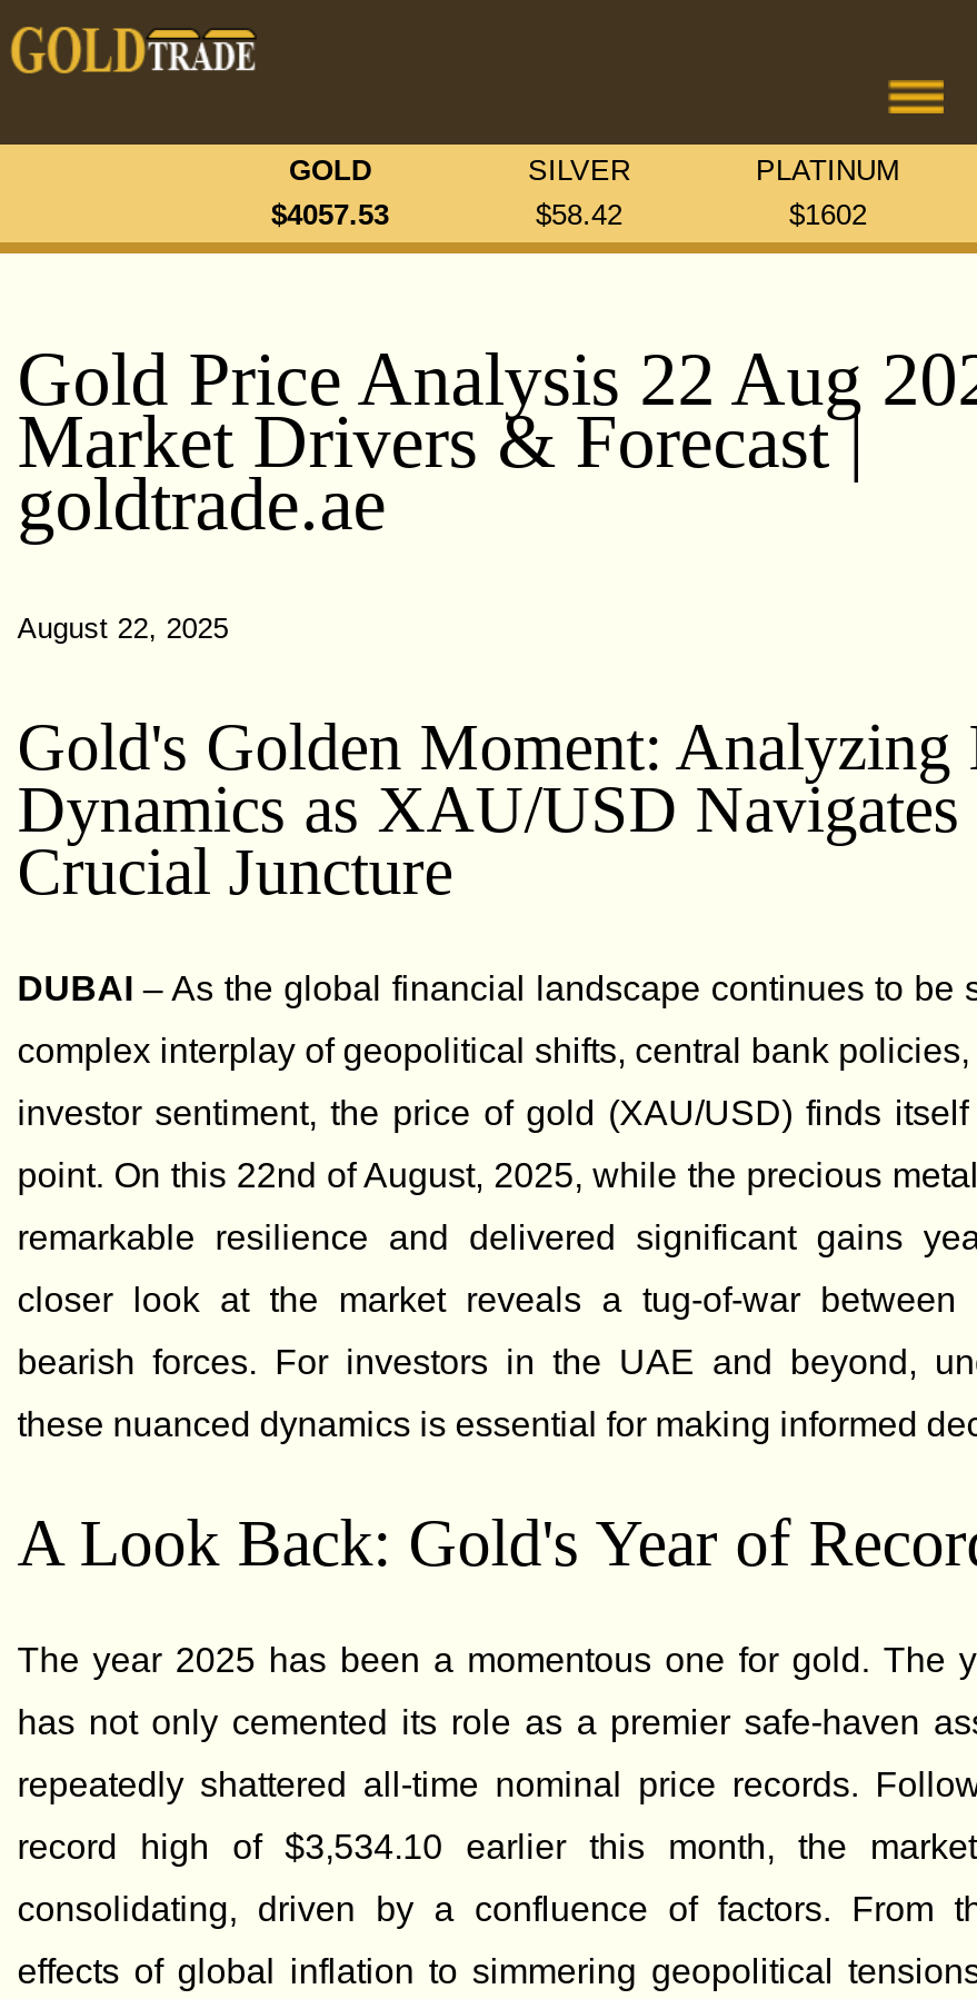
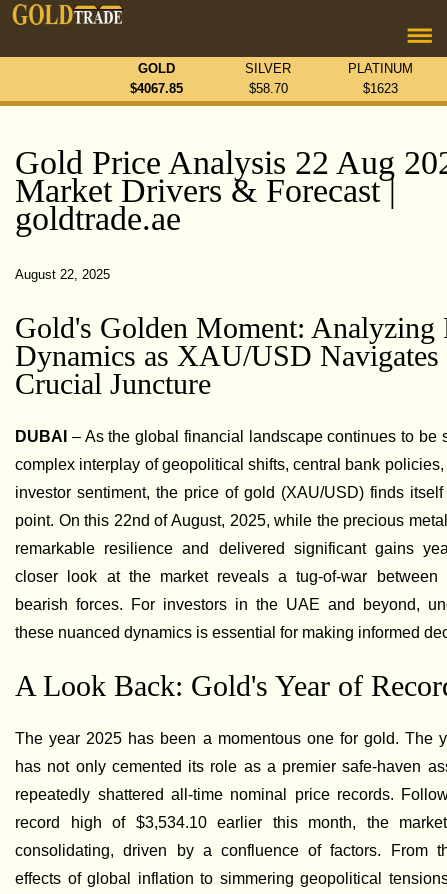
- $4057.53
+ $4067.85

- $58.42
+ $58.70

- $1602
+ $1623
